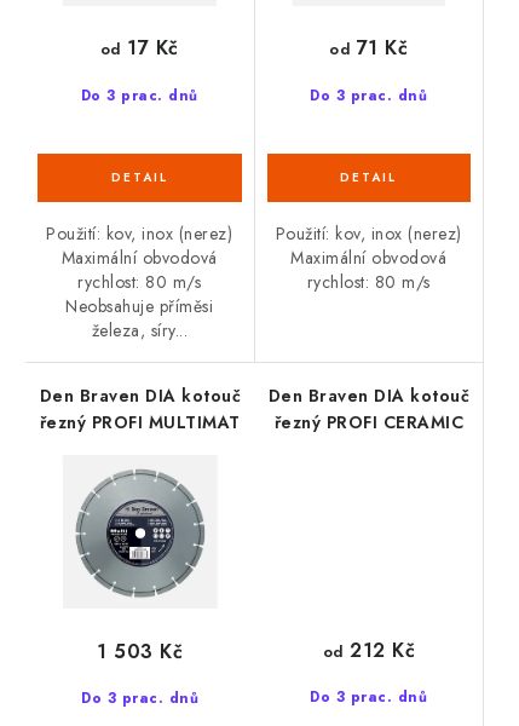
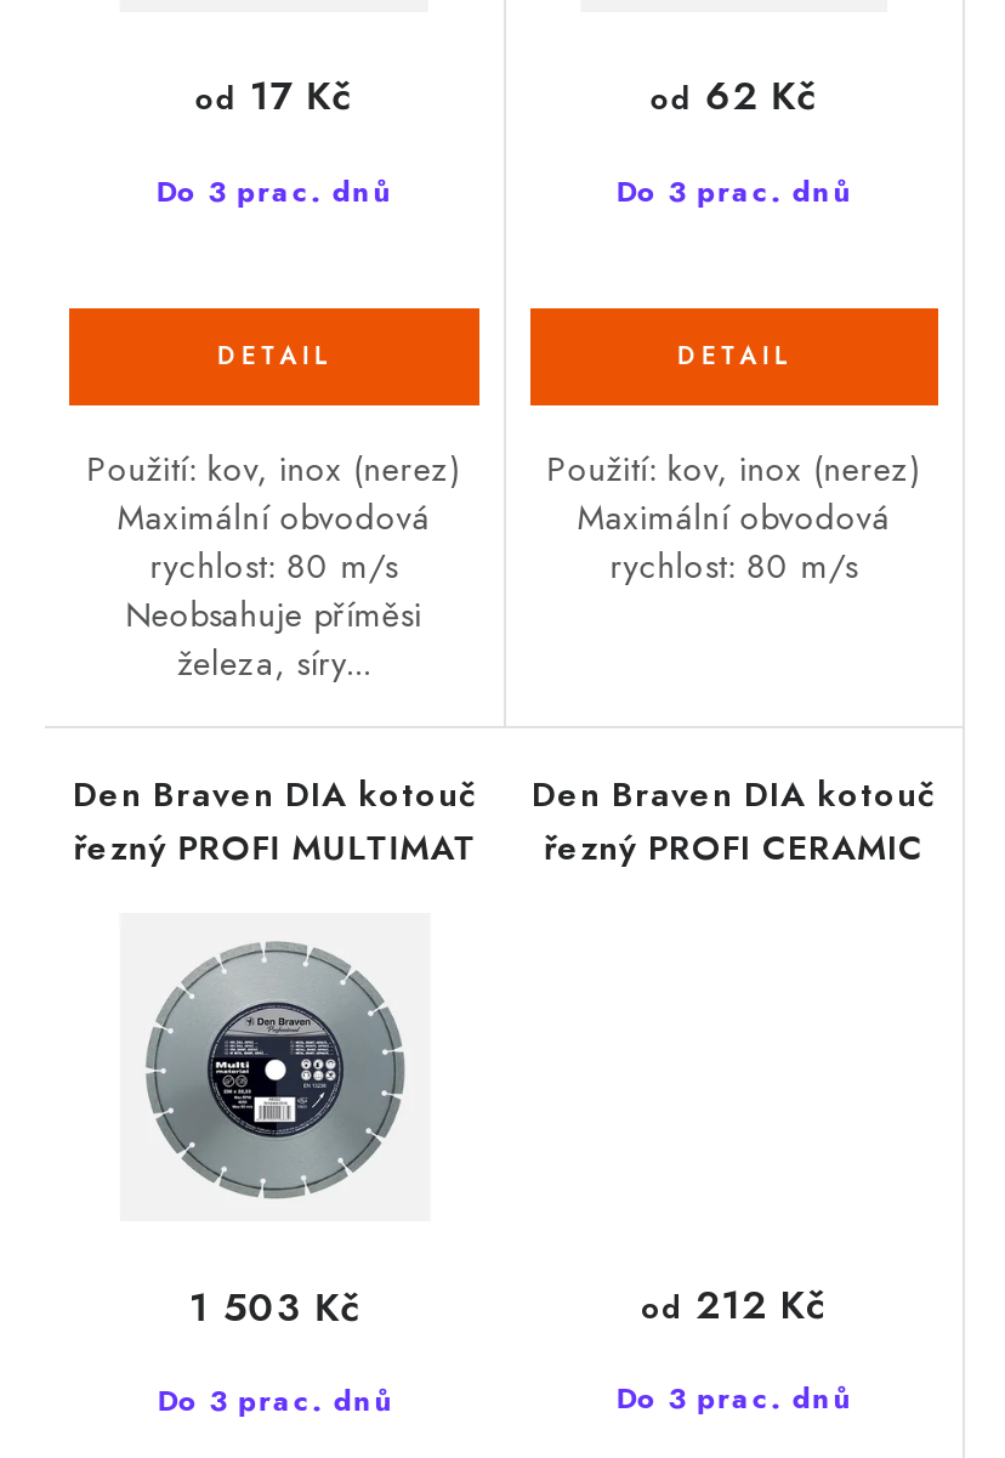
- od 71 Kč
+ od 62 Kč
